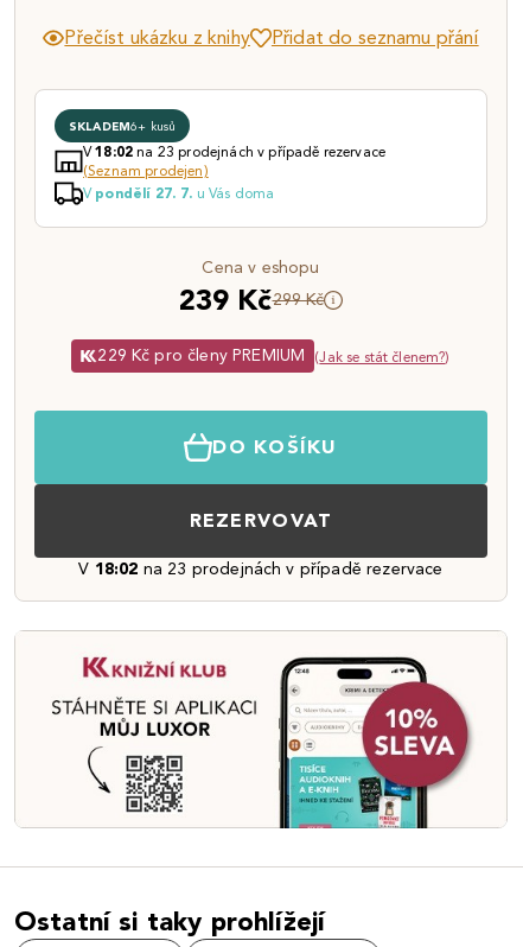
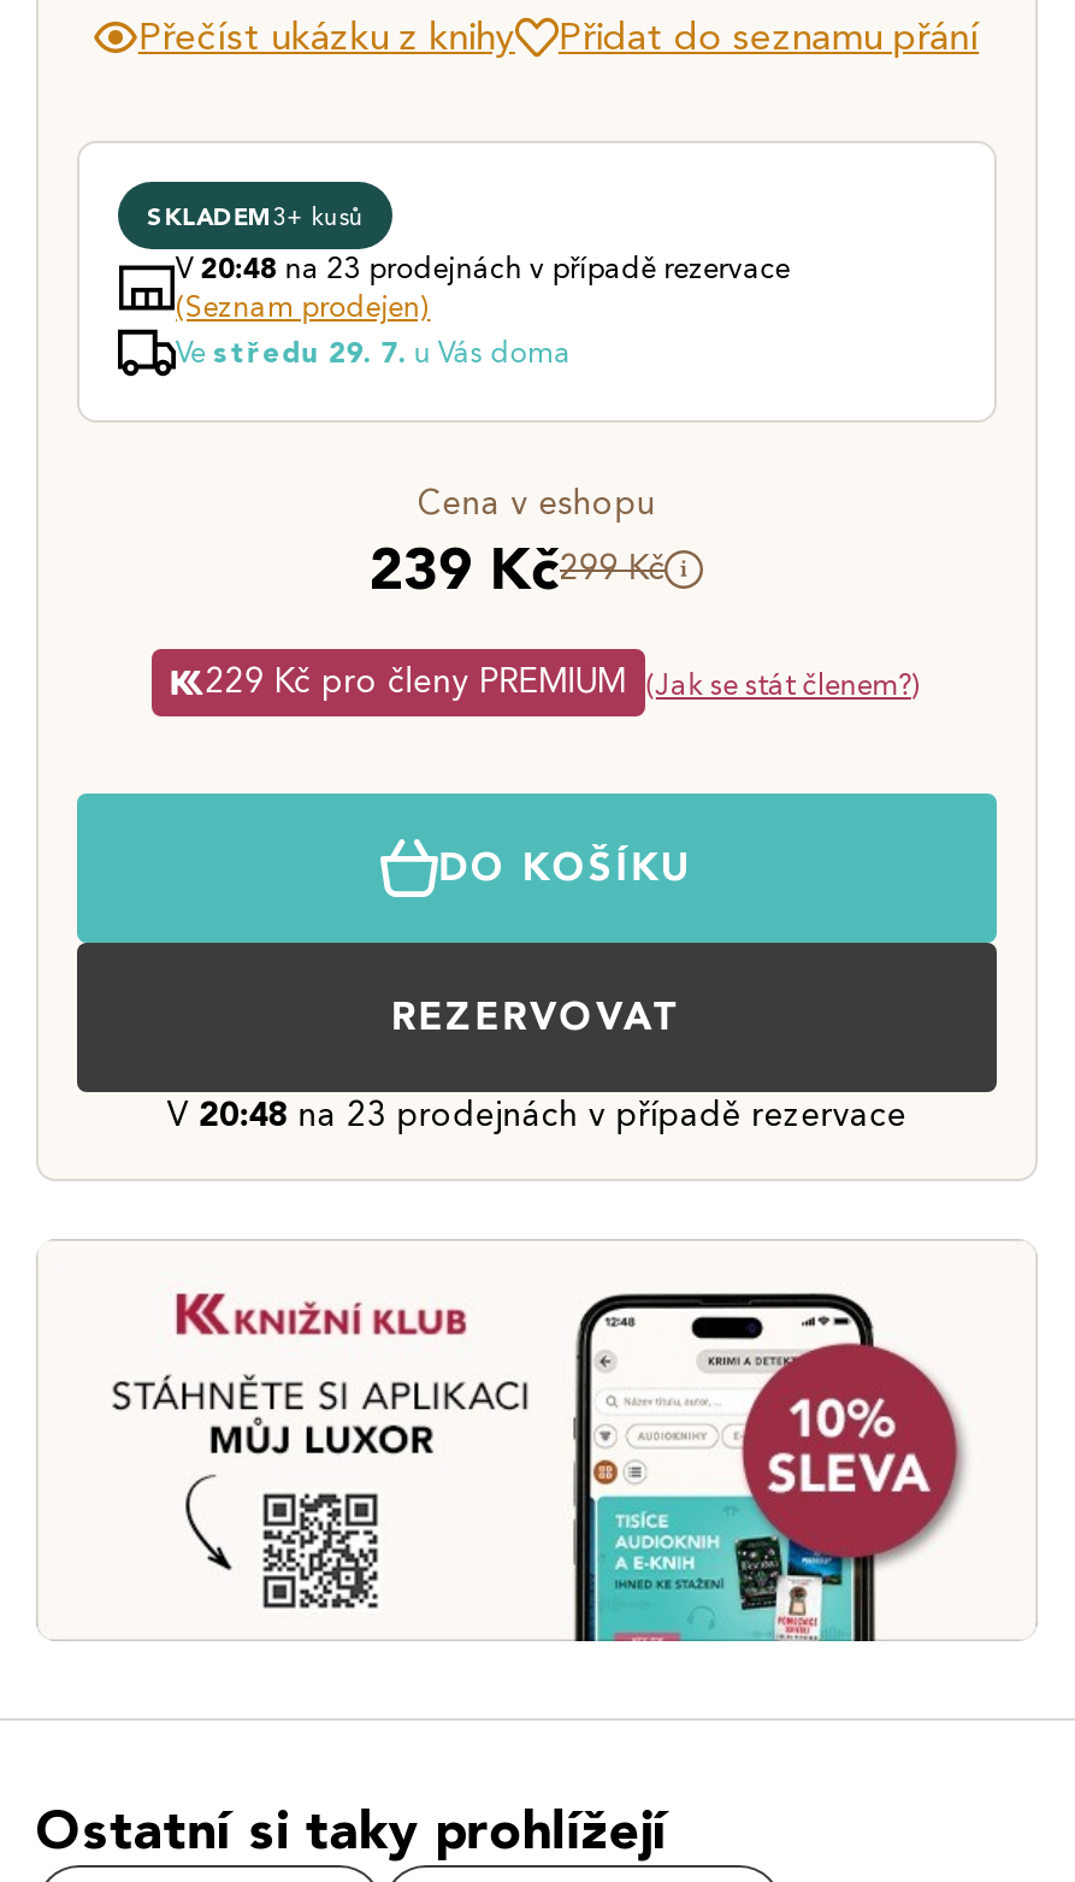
- SKLADEM 6+ kusů
+ SKLADEM 3+ kusů

- V18:02na 23 prodejnách v případě rezervace
+ V20:48na 23 prodejnách v případě rezervace

- V pondělí 27. 7. u Vás doma
+ Ve středu 29. 7. u Vás doma

- V 18:02 na 23 prodejnách v případě rezervace
+ V 20:48 na 23 prodejnách v případě rezervace
